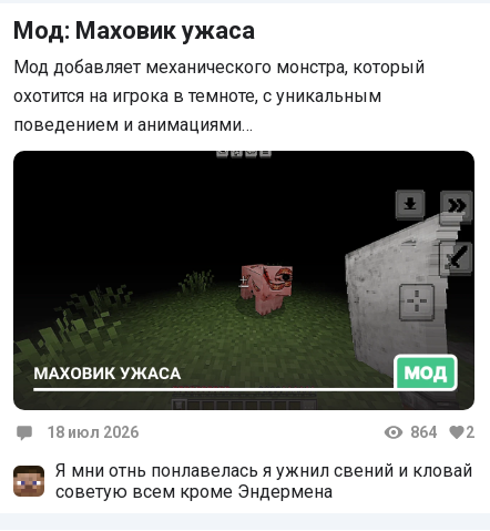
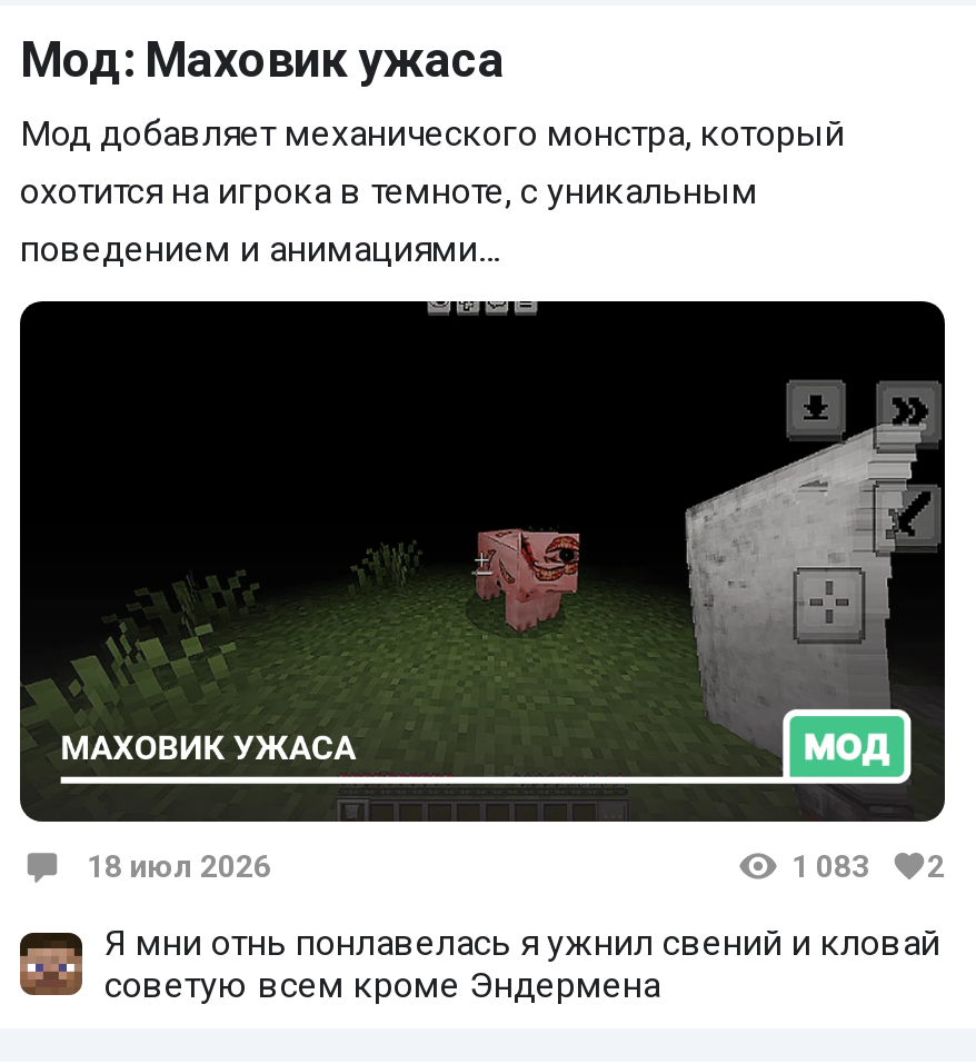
- 864 2
+ 1 083 2
